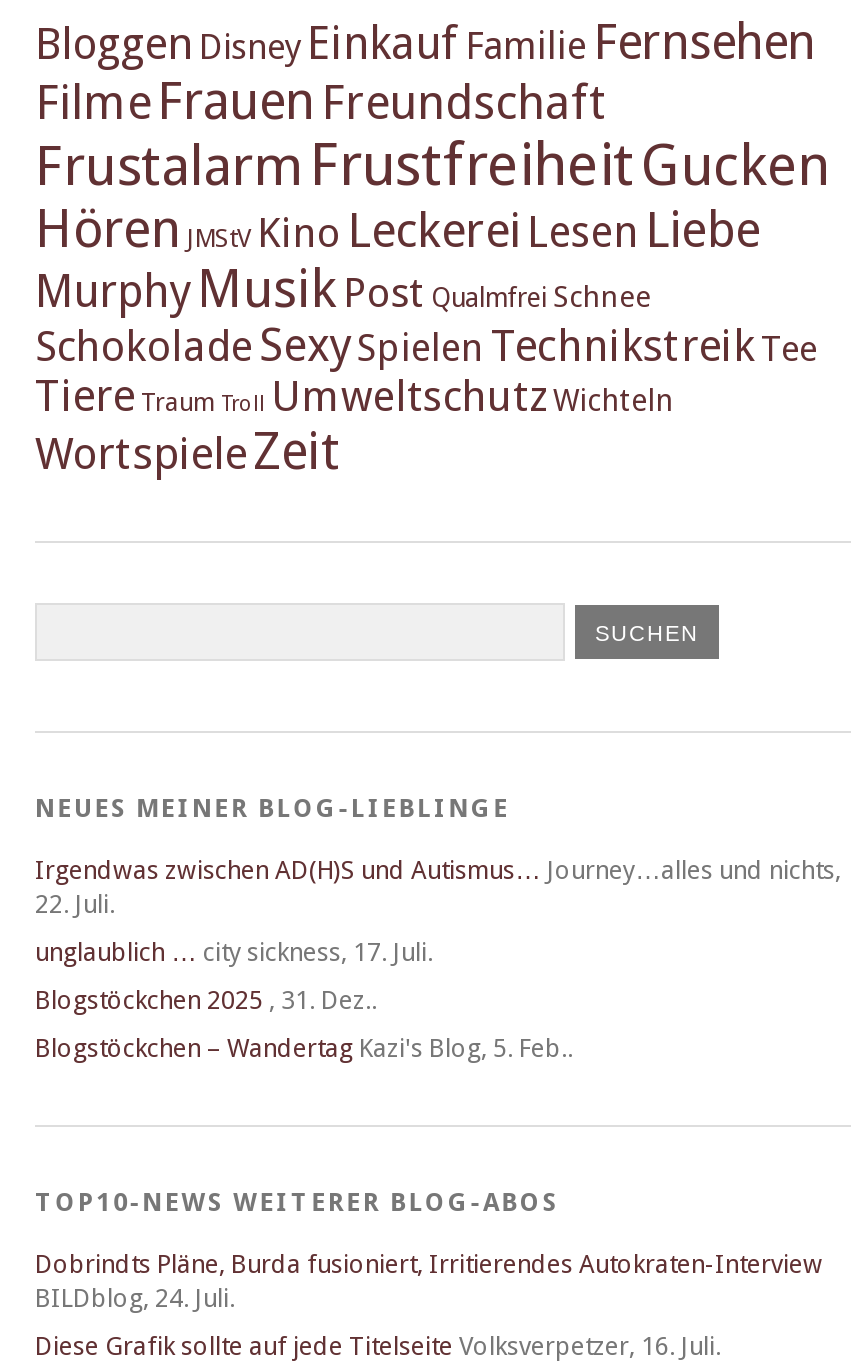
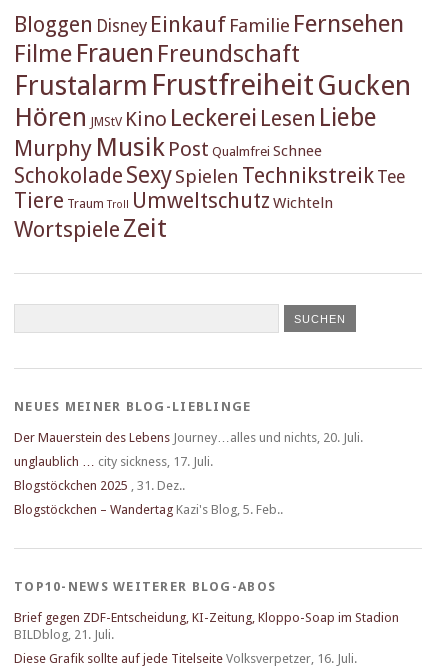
- Irgendwas zwischen AD(H)S und Autismus… Journey…alles und nichts,
- 22. Juli.
+ Der Mauerstein des Lebens Journey…alles und nichts, 20. Juli.

- Dobrindts Pläne, Burda fusioniert, Irritierendes Autokraten-Interview
- BILDblog, 24. Juli.
+ Brief gegen ZDF-Entscheidung, KI-Zeitung, Kloppo-Soap im Stadion
+ BILDblog, 21. Juli.
